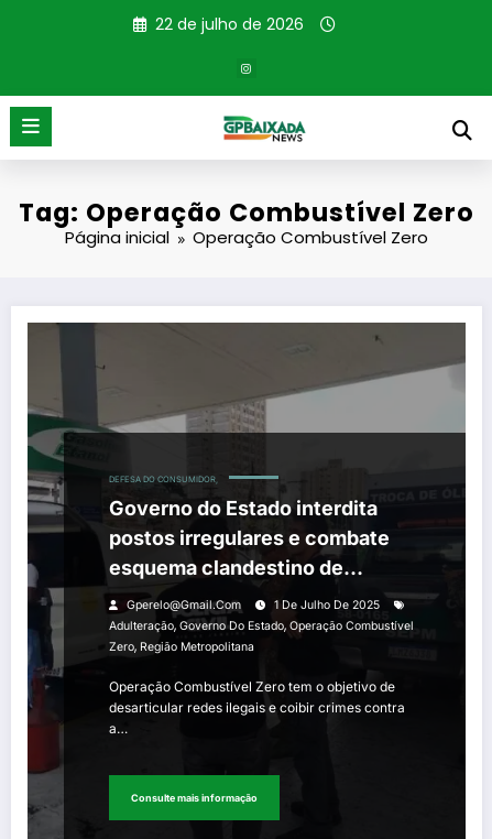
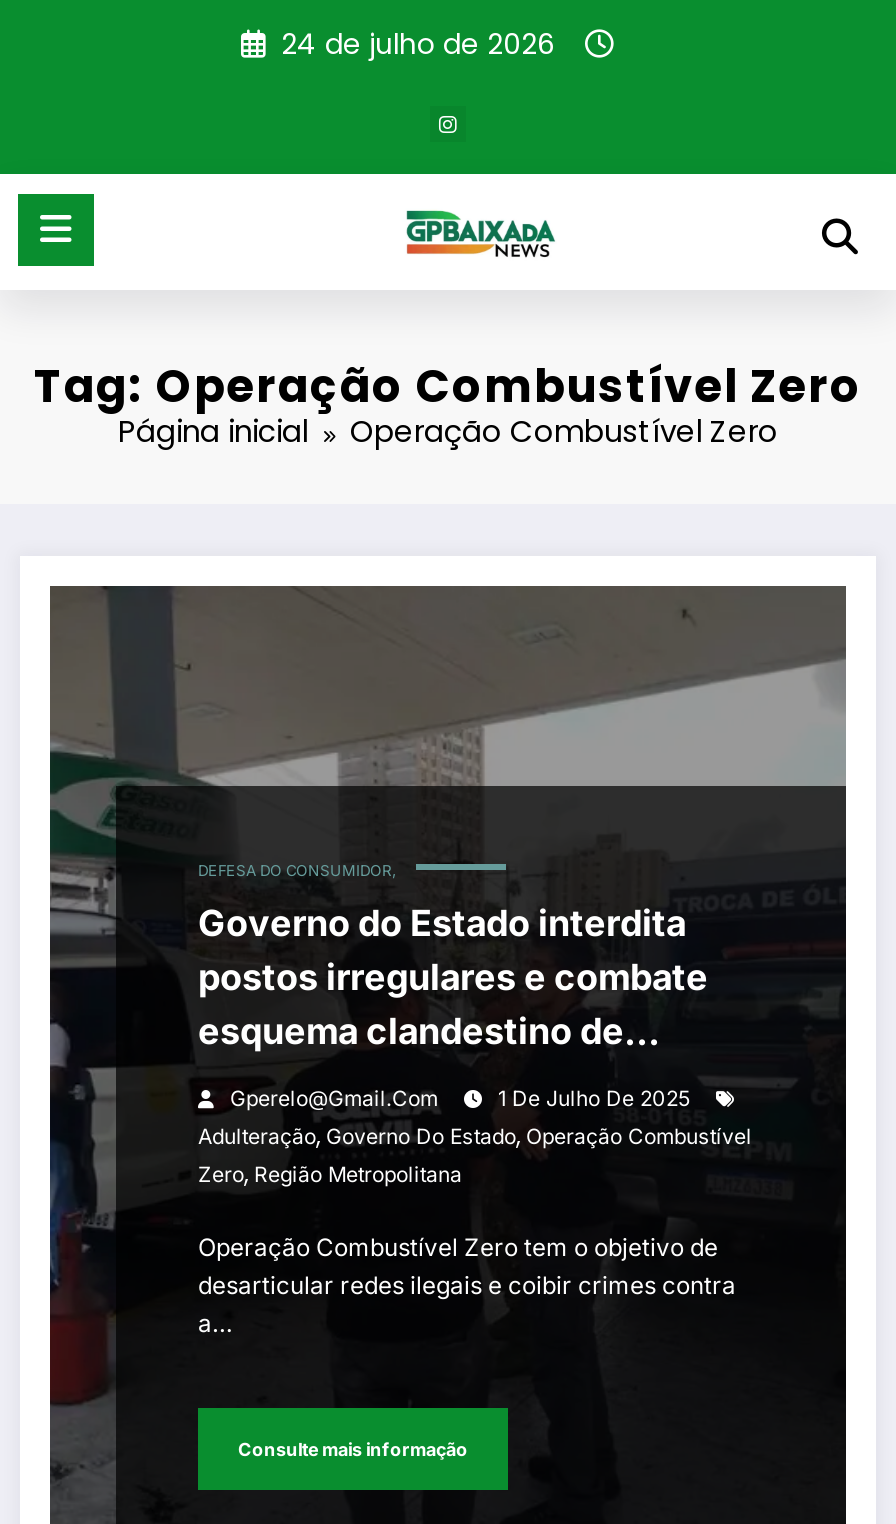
- 22 de julho de 2026
+ 24 de julho de 2026
